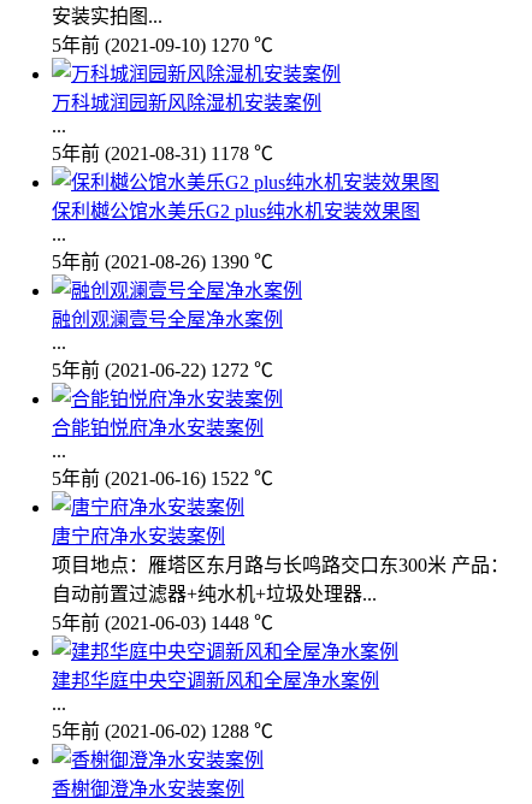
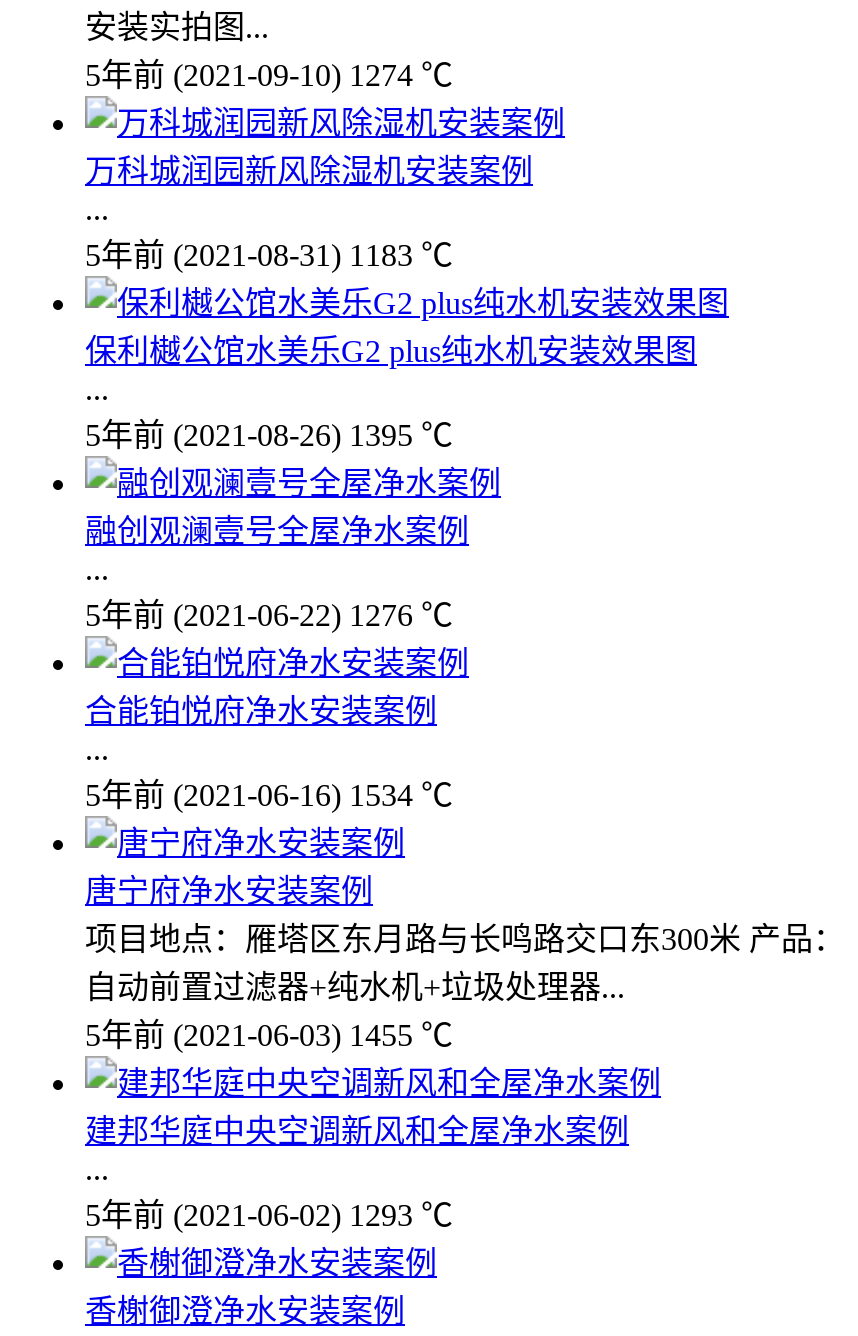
- 5年前(2021-09-10) 1270 ℃
+ 5年前(2021-09-10) 1274 ℃

- 5年前(2021-08-31) 1178 ℃
+ 5年前(2021-08-31) 1183 ℃

- 5年前(2021-08-26) 1390 ℃
+ 5年前(2021-08-26) 1395 ℃

- 5年前(2021-06-22) 1272 ℃
+ 5年前(2021-06-22) 1276 ℃

- 5年前(2021-06-16) 1522 ℃
+ 5年前(2021-06-16) 1534 ℃

- 5年前(2021-06-03) 1448 ℃
+ 5年前(2021-06-03) 1455 ℃

- 5年前(2021-06-02) 1288 ℃
+ 5年前(2021-06-02) 1293 ℃
